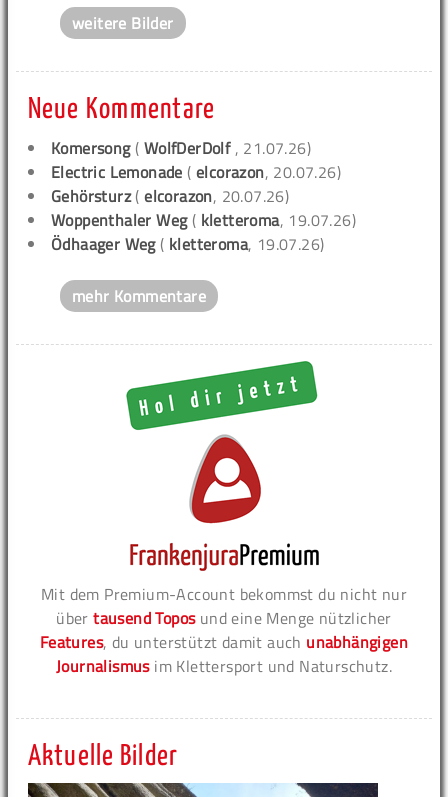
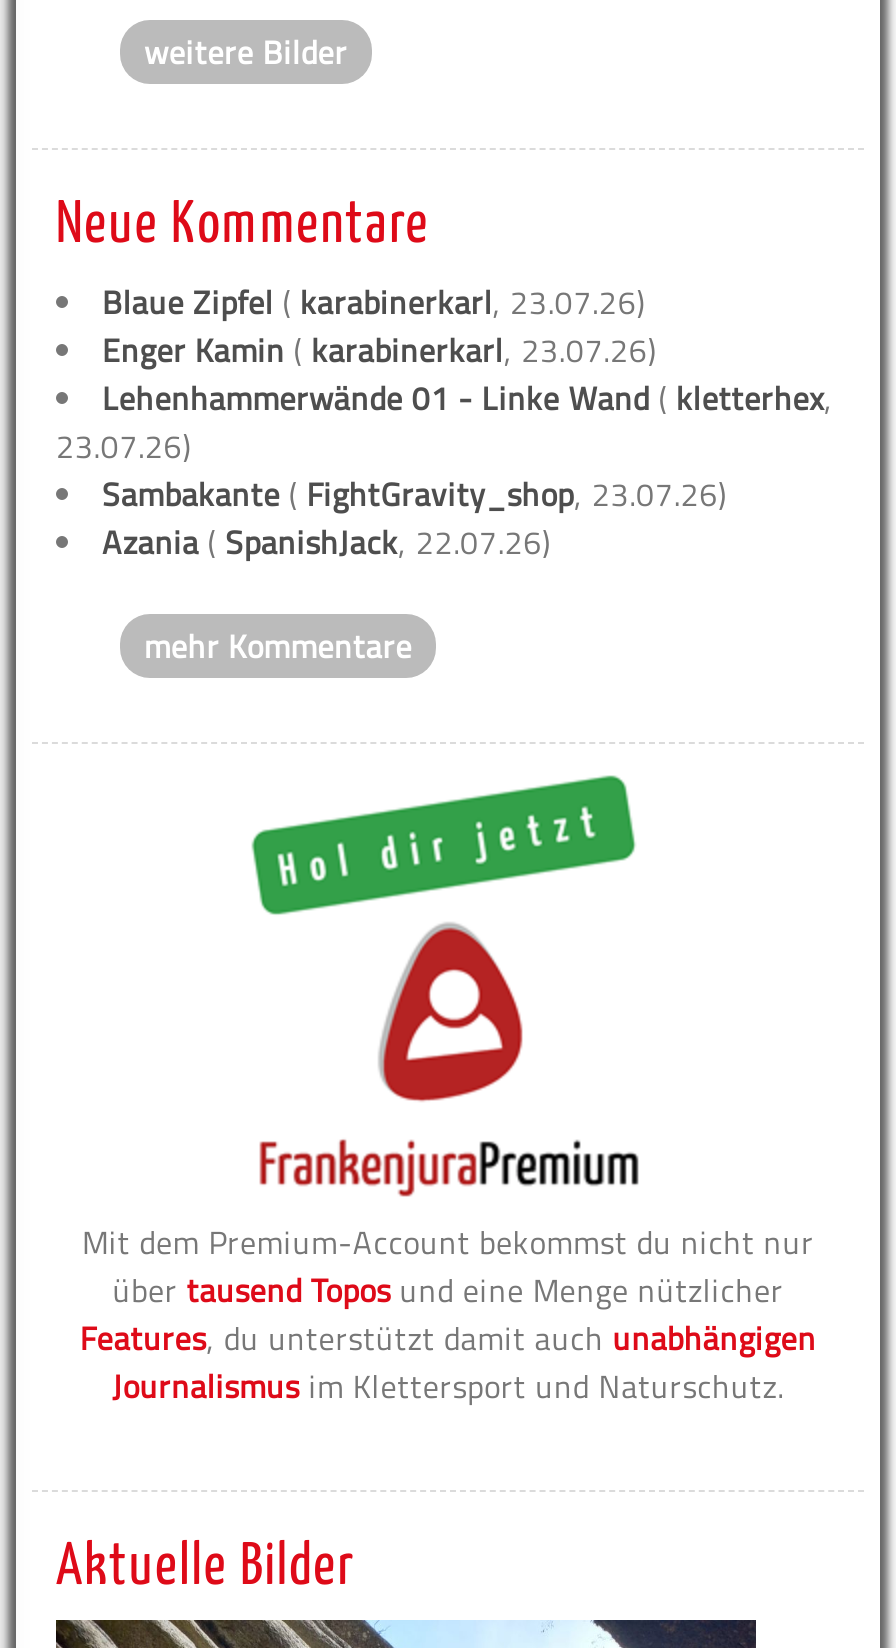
- Komersong (WolfDerDolf, 21.07.26)
- Electric Lemonade (elcorazon, 20.07.26)
- Gehörsturz (elcorazon, 20.07.26)
- Woppenthaler Weg (kletteroma, 19.07.26)
- Ödhaager Weg (kletteroma, 19.07.26)
+ Blaue Zipfel (karabinerkarl, 23.07.26)
+ Enger Kamin (karabinerkarl, 23.07.26)
+ Lehenhammerwände 01 - Linke Wand (kletterhex,
+ 23.07.26)
+ Sambakante (FightGravity_shop, 23.07.26)
+ Azania (SpanishJack, 22.07.26)
